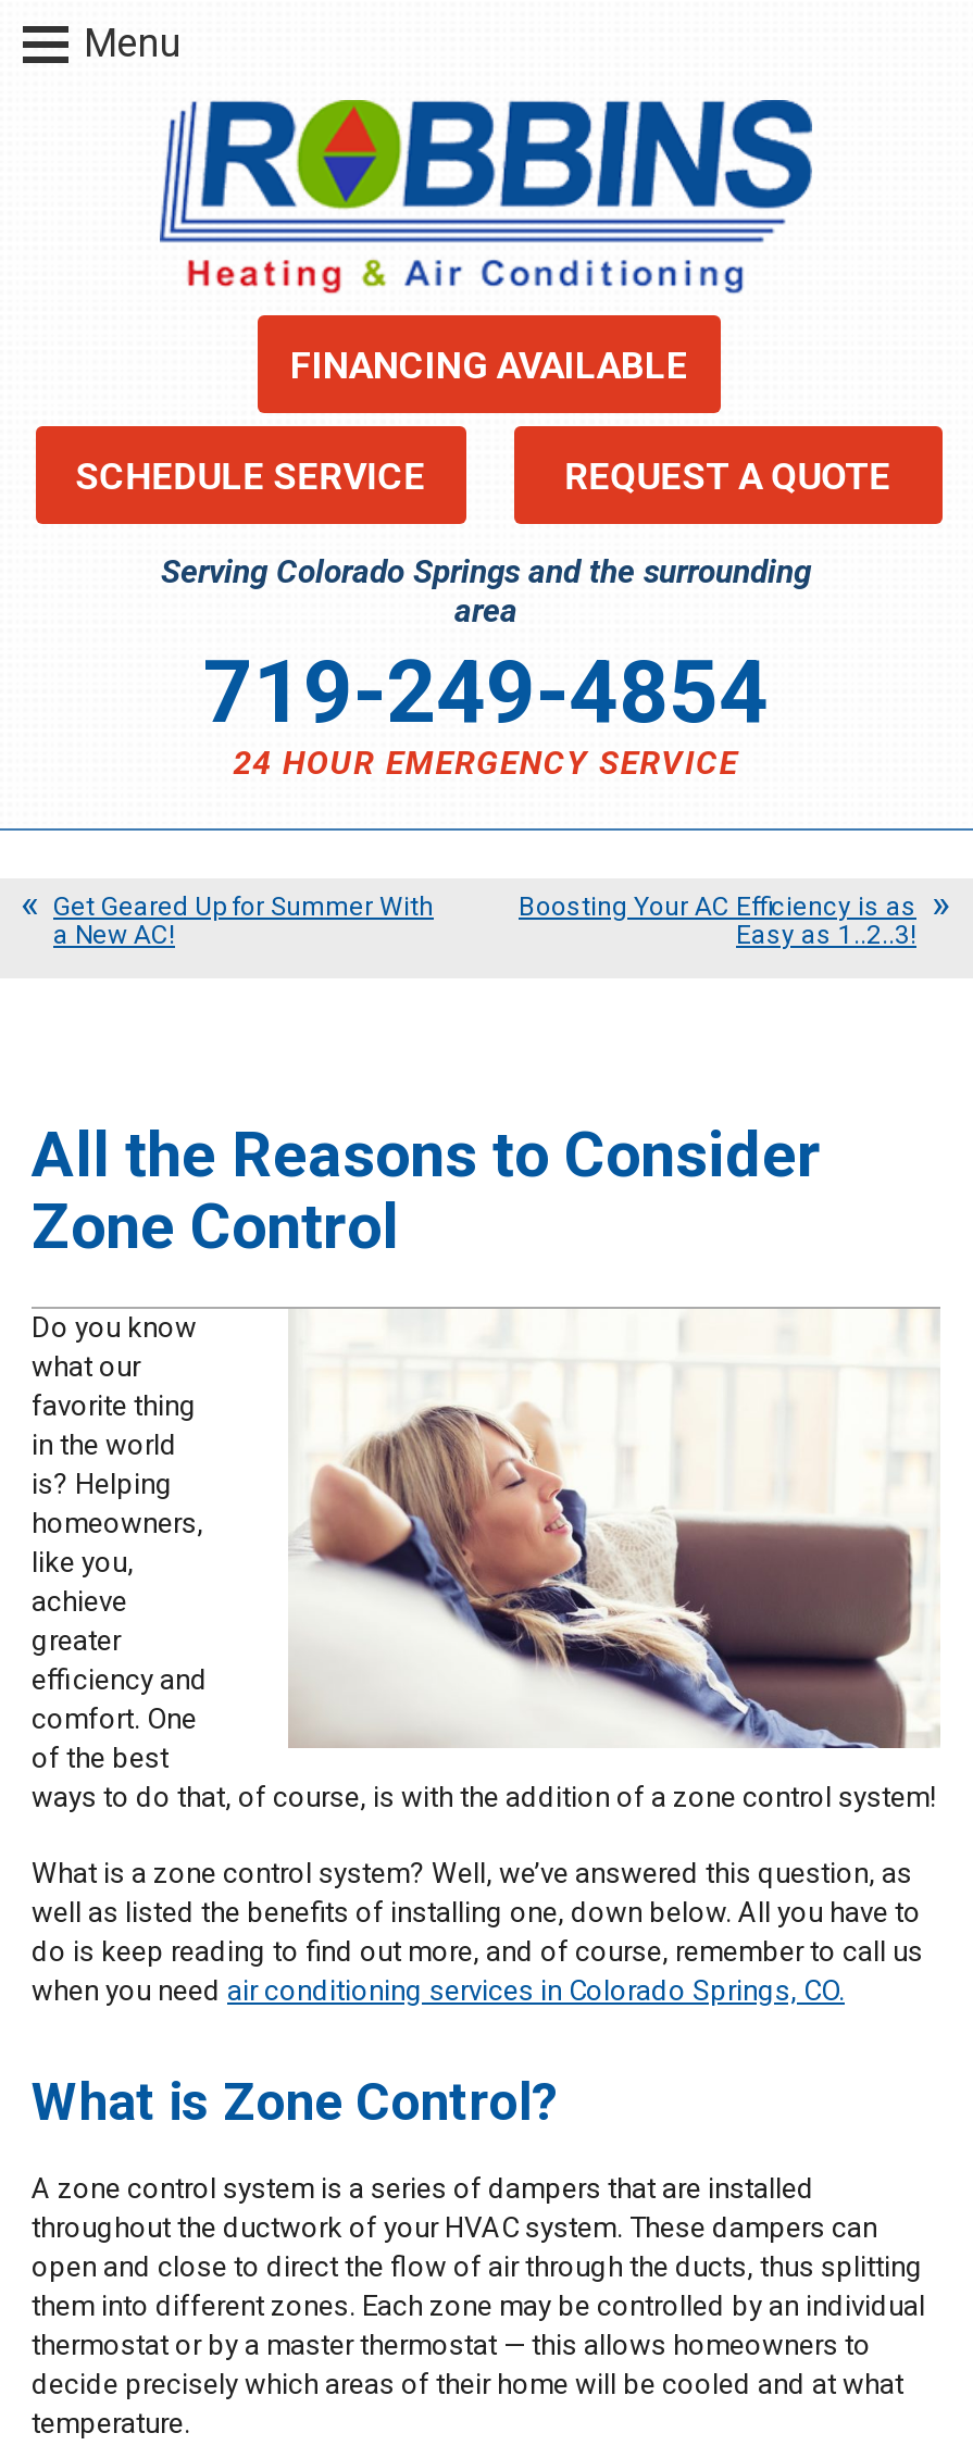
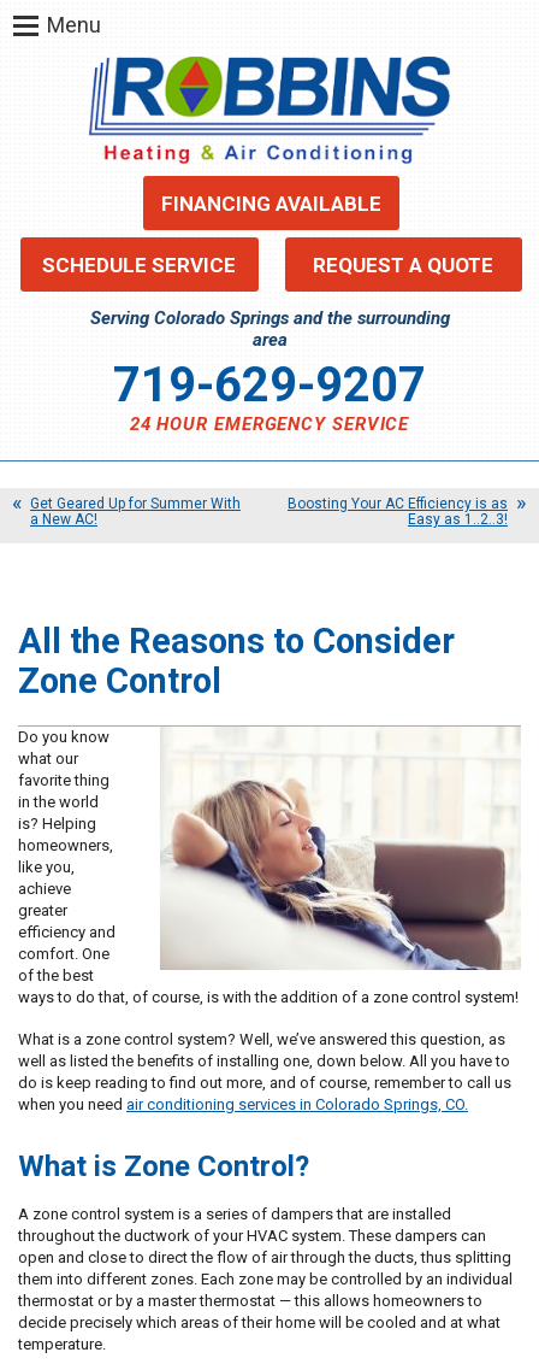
- 719-249-4854
+ 719-629-9207
